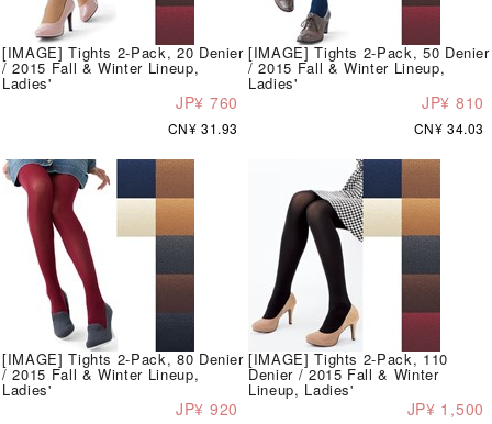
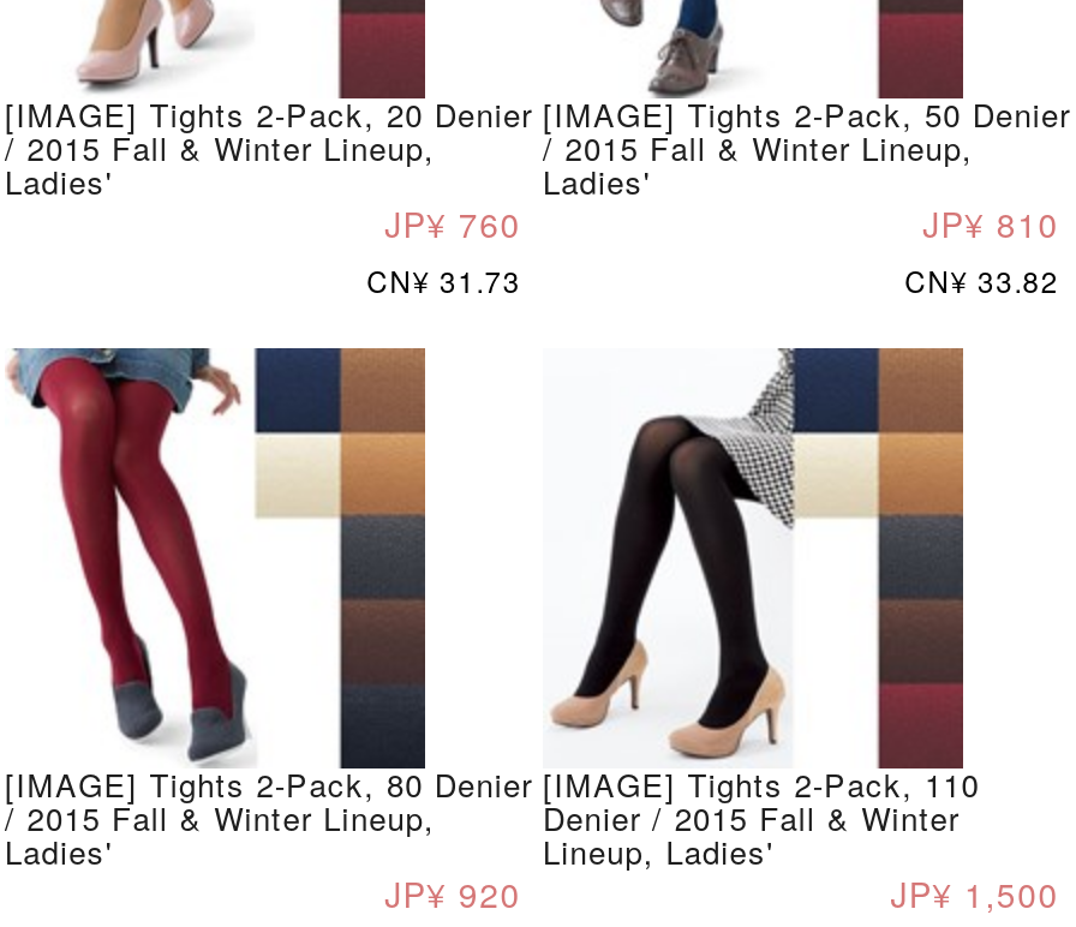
- CN¥ 31.93
+ CN¥ 31.73

- CN¥ 34.03
+ CN¥ 33.82
